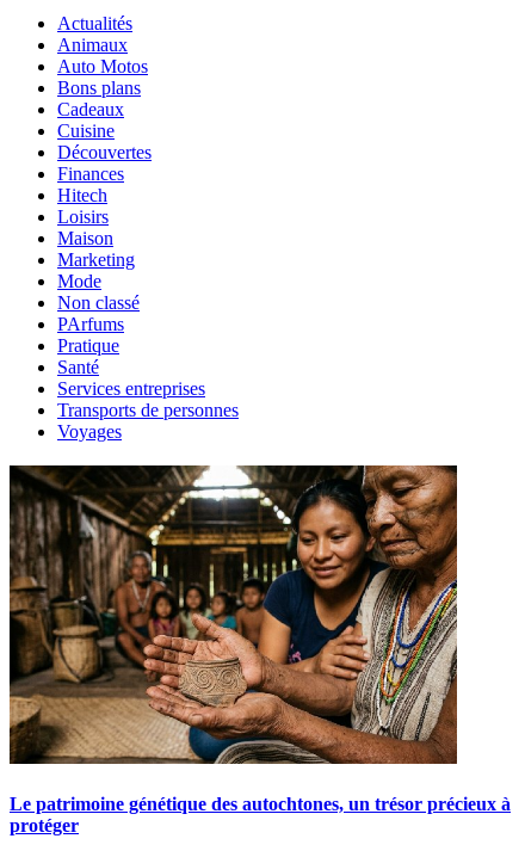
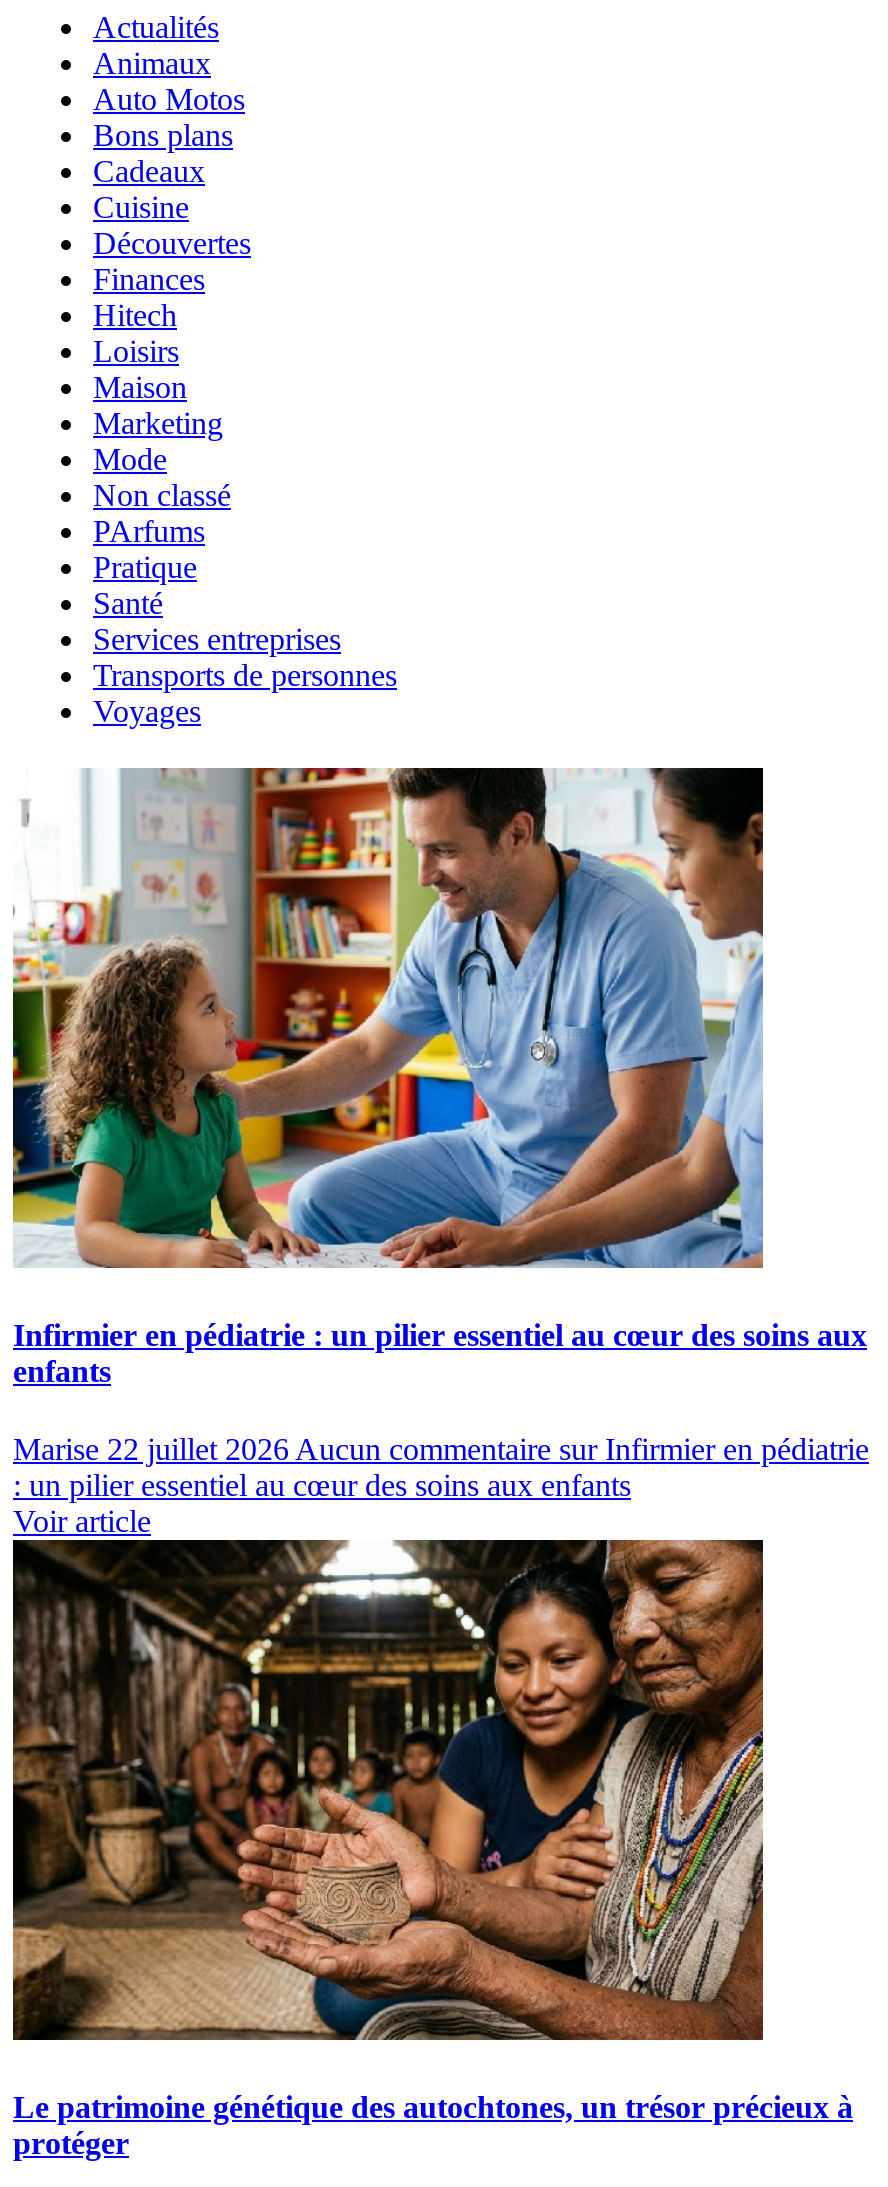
+ [image]
+ Infirmier en pédiatrie : un pilier essentiel au cœur des soins aux
+ enfants
+ Marise 22 juillet 2026 Aucun commentaire sur Infirmier en pédiatrie
+ : un pilier essentiel au cœur des soins aux enfants
+ Voir article
